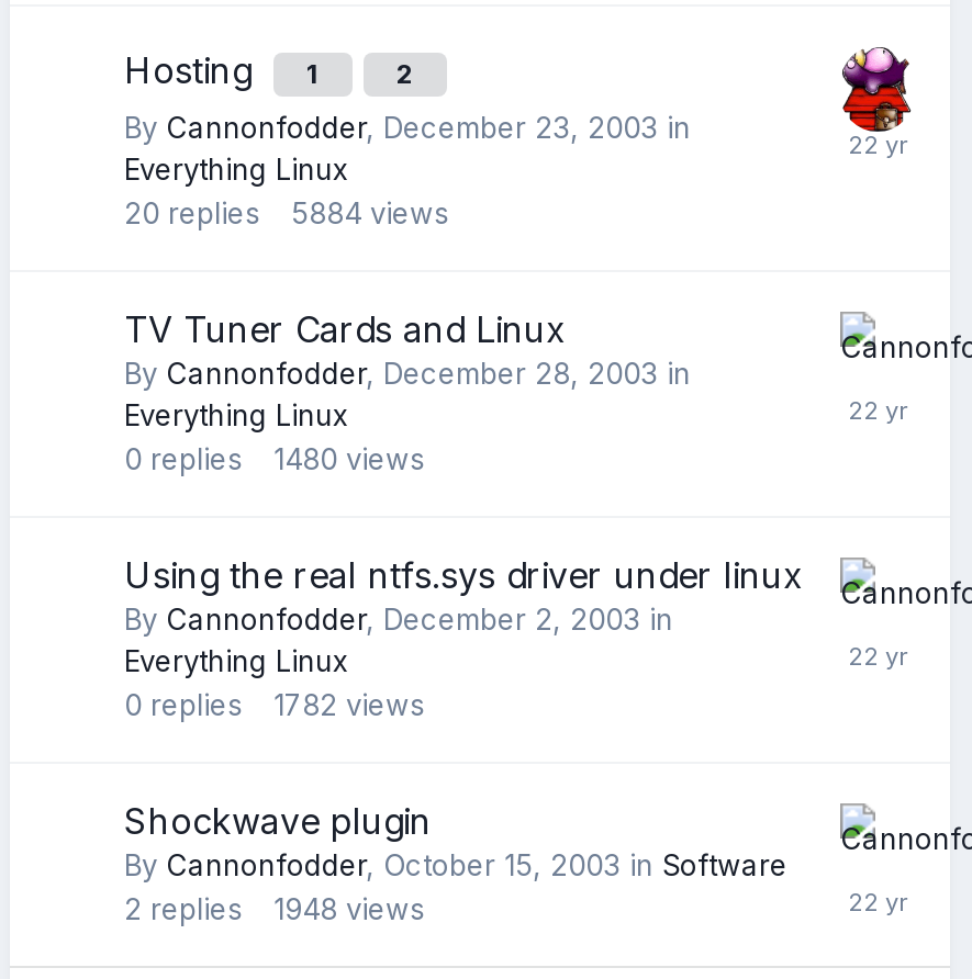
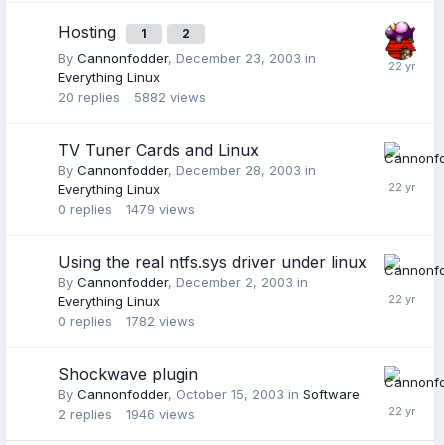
- 20 replies 5884 views
+ 20 replies 5882 views

- 0 replies 1480 views
+ 0 replies 1479 views

- 2 replies 1948 views
+ 2 replies 1946 views
